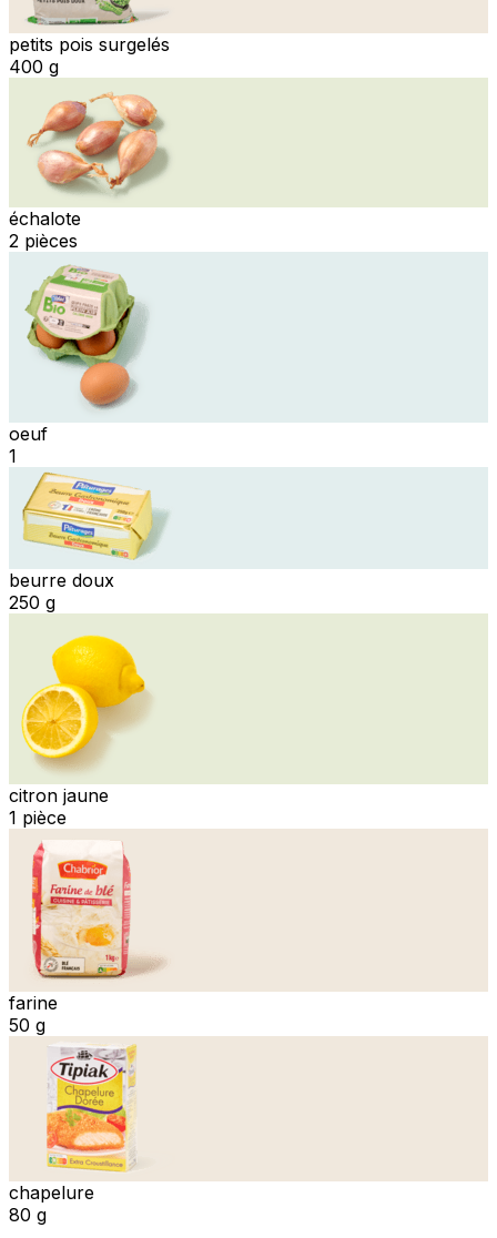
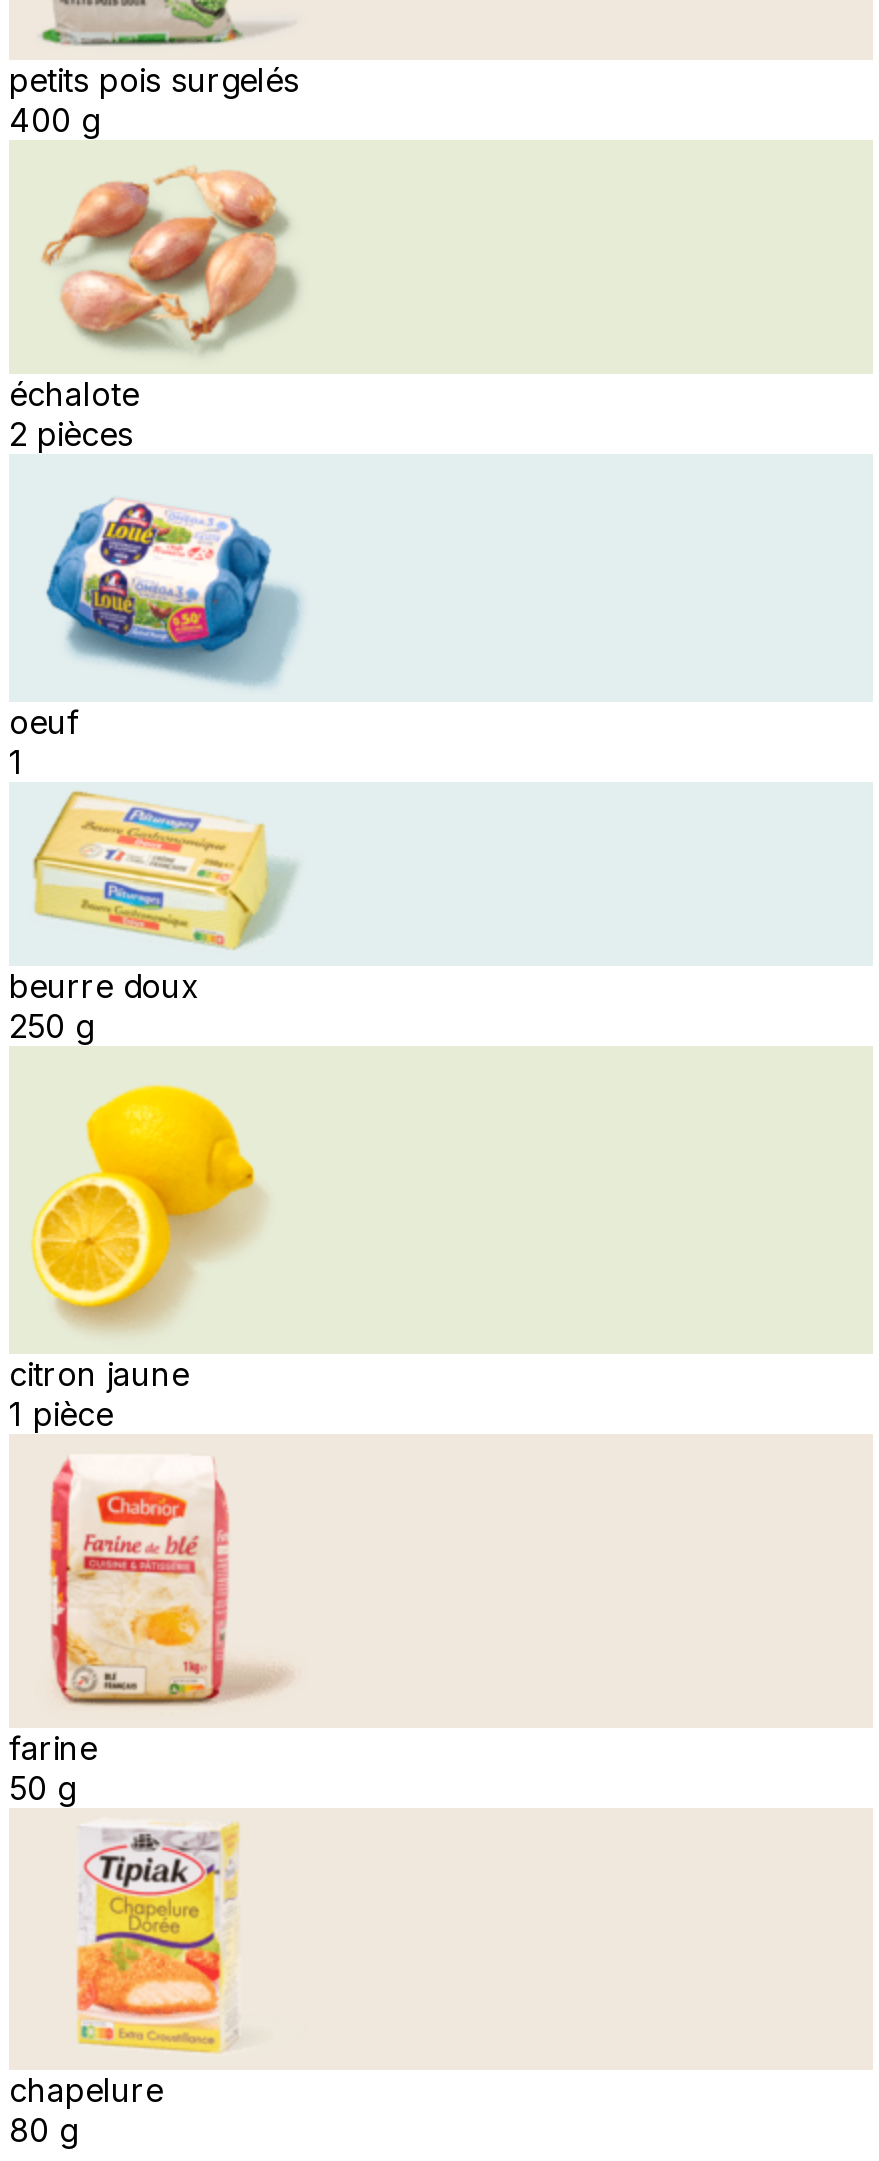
- [image]
+ [image]
